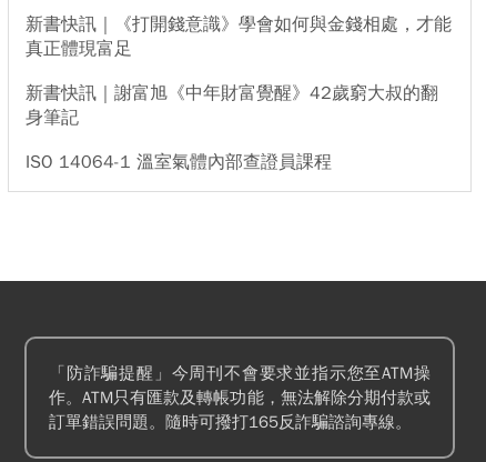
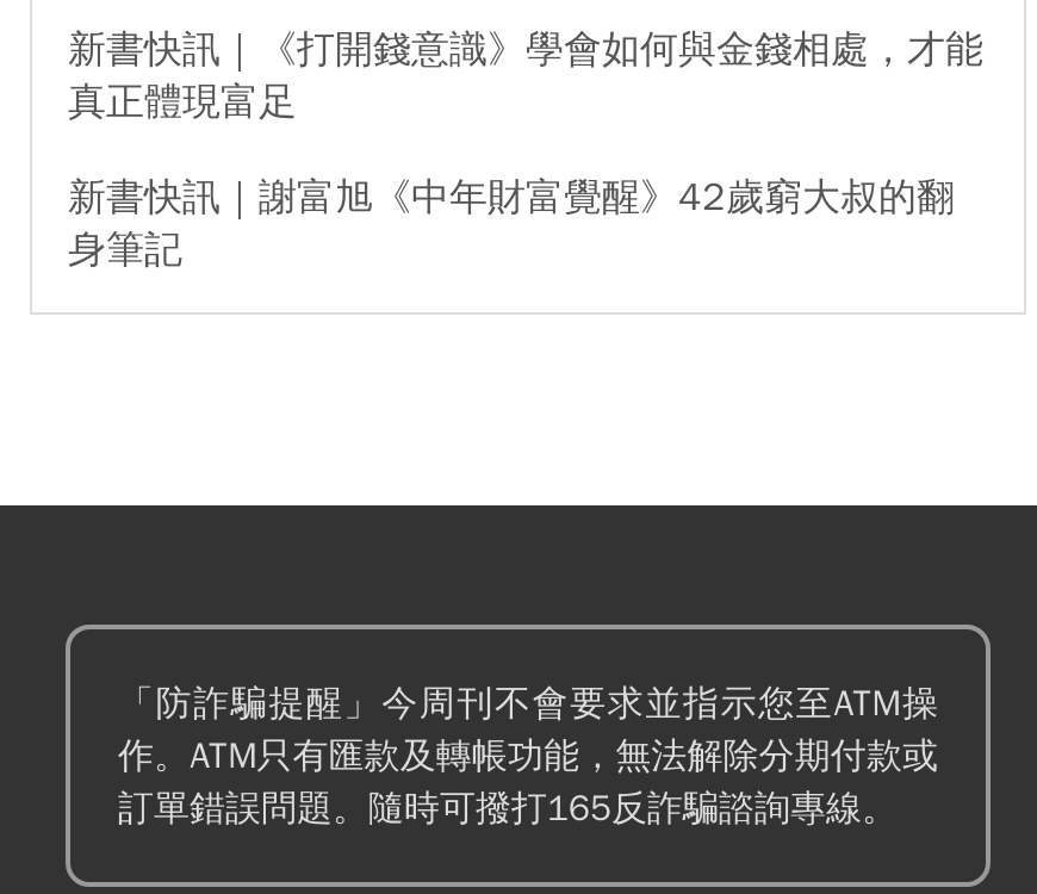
- ISO 14064-1 溫室氣體內部查證員課程
